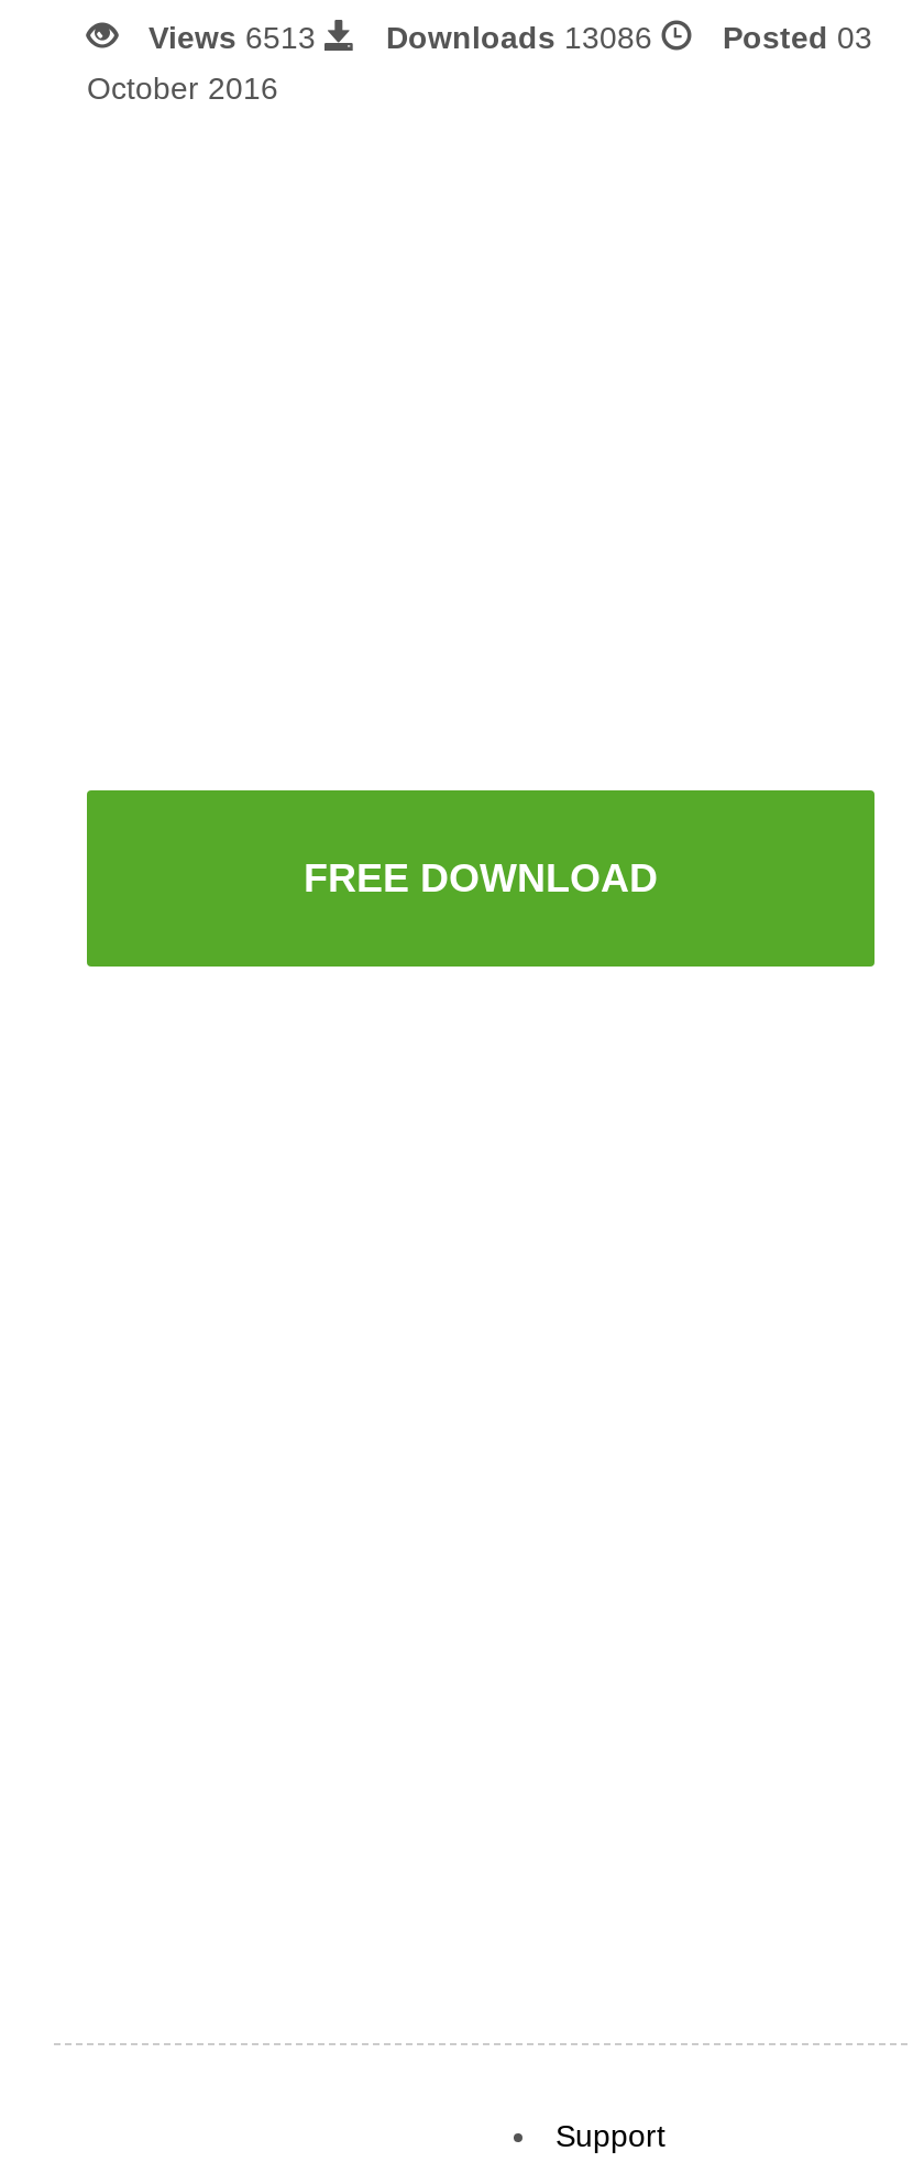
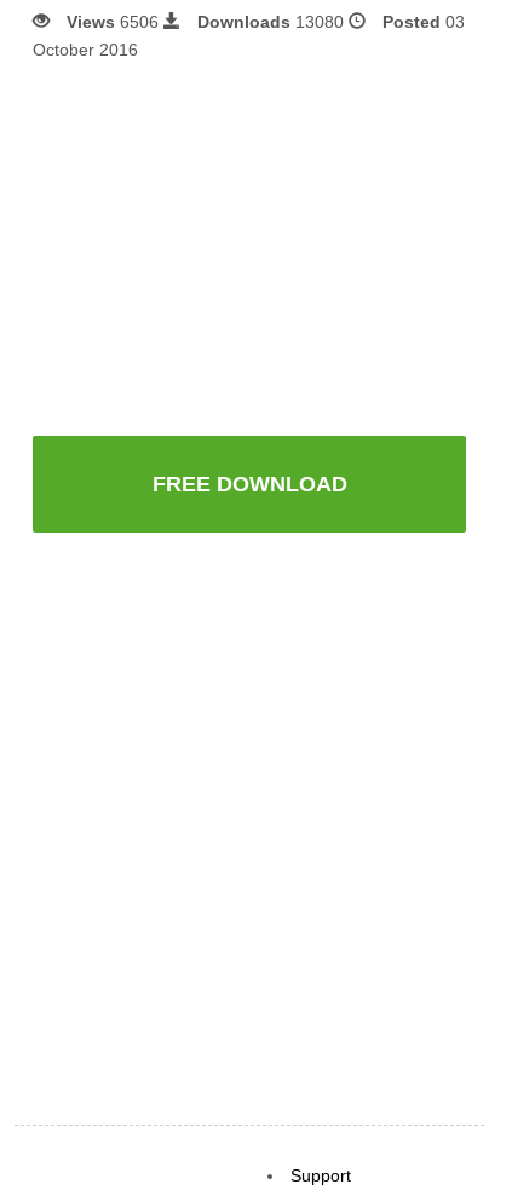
- Views 6513
+ Views 6506

- Downloads 13086
+ Downloads 13080
